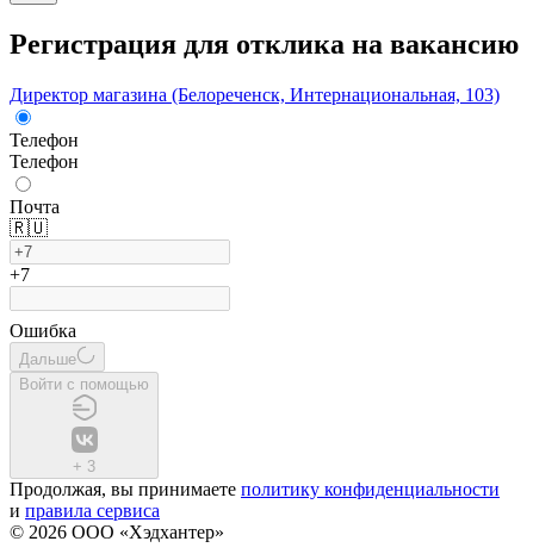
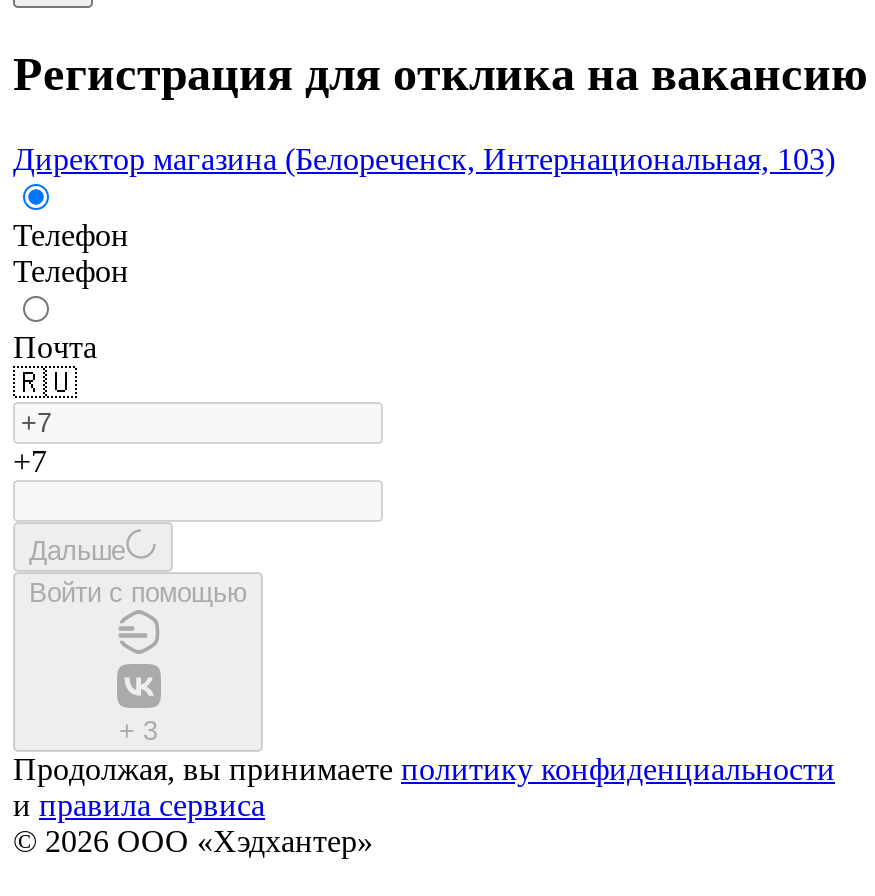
- Ошибка
